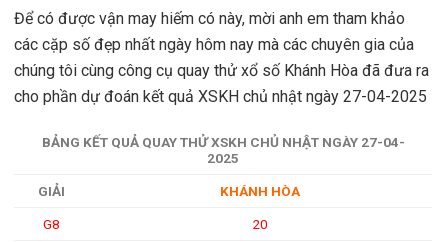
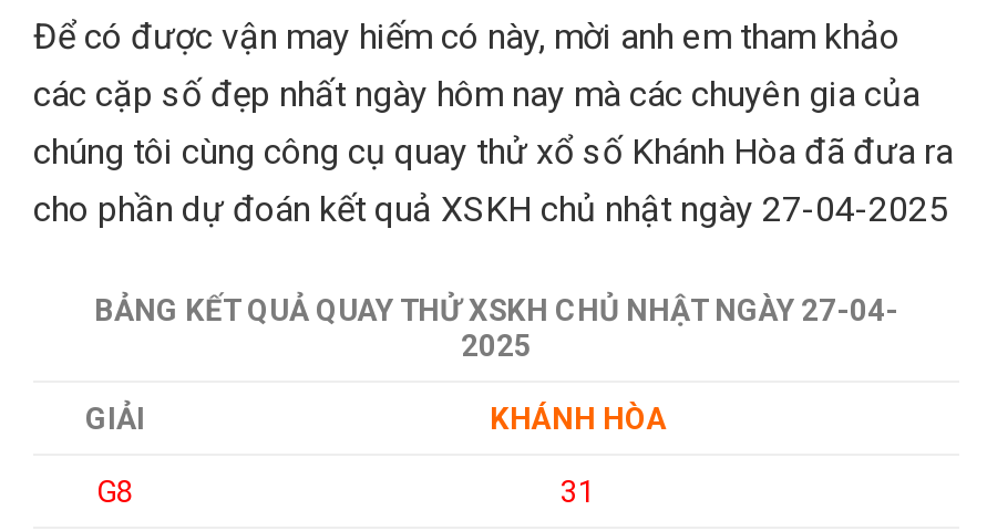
- 20
+ 31
